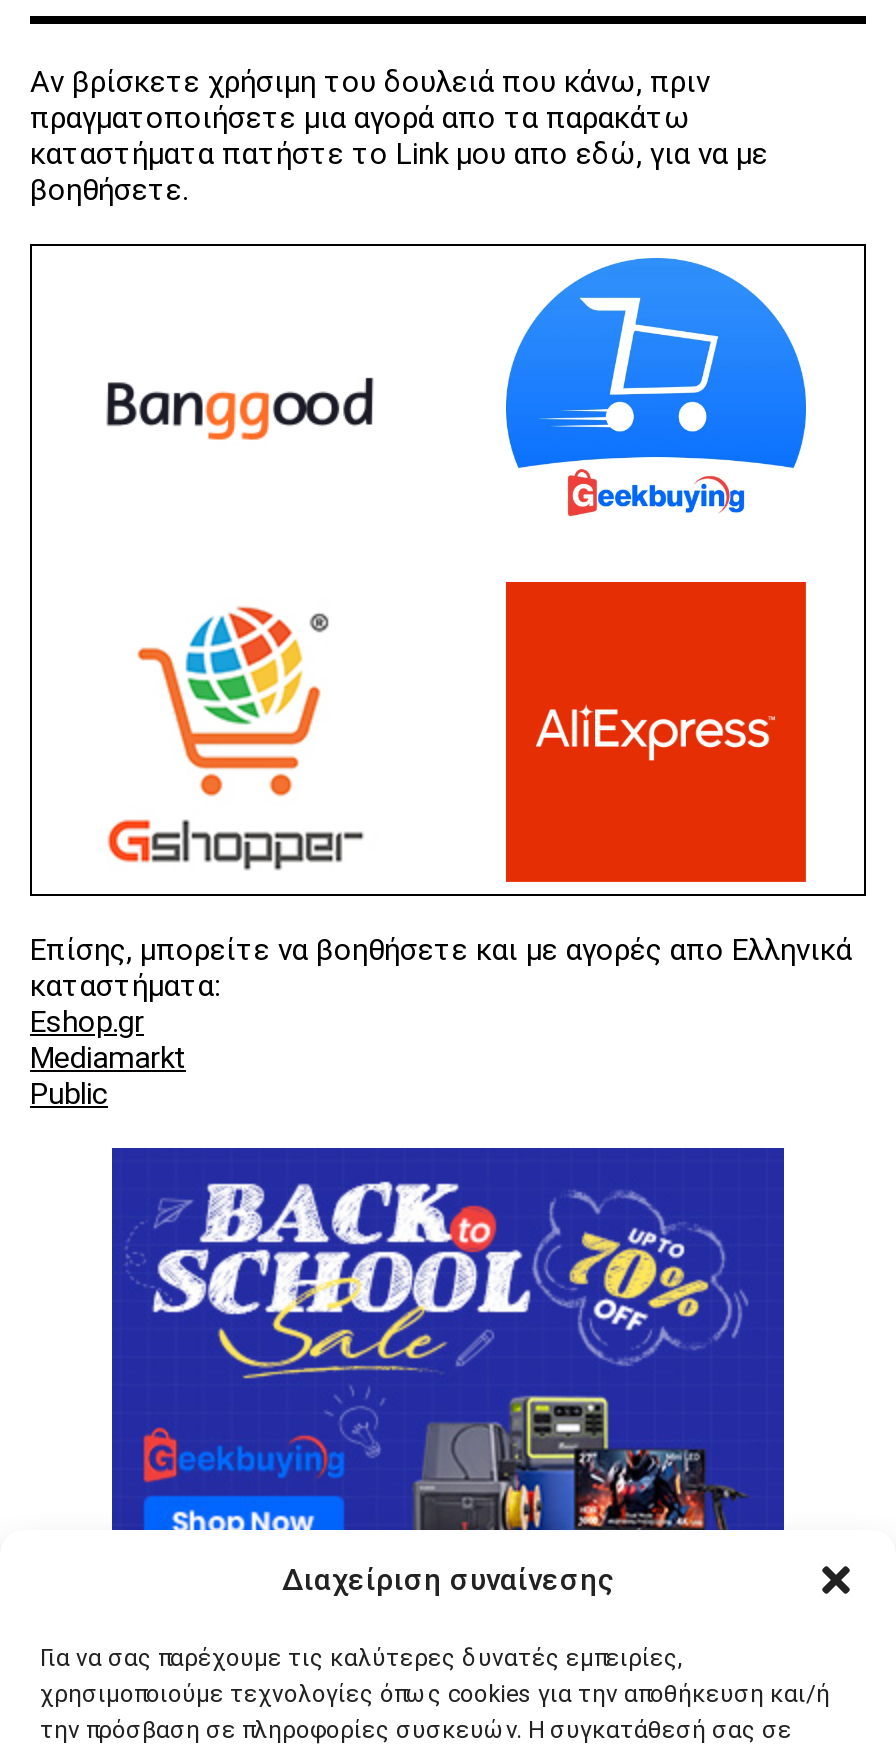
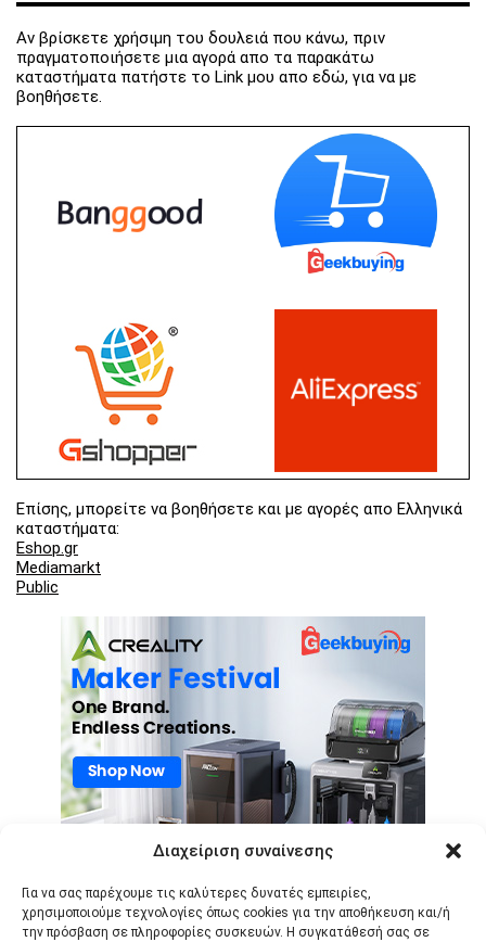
- [image]
+ [image]
